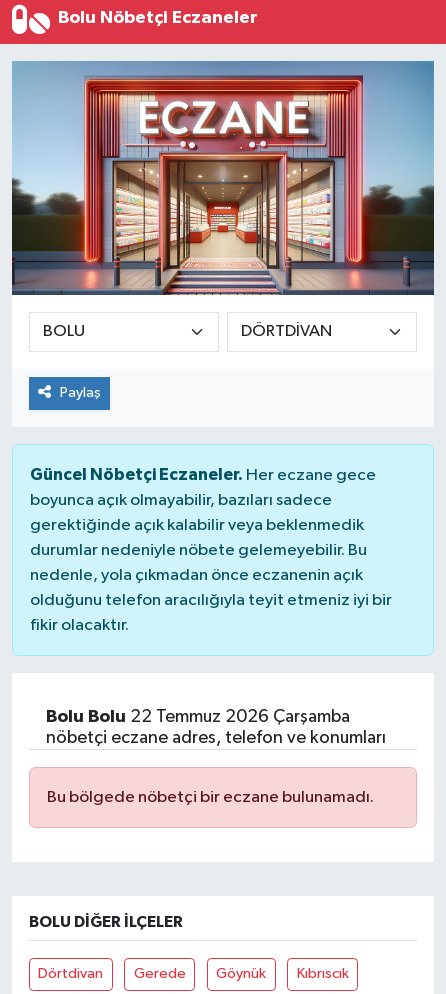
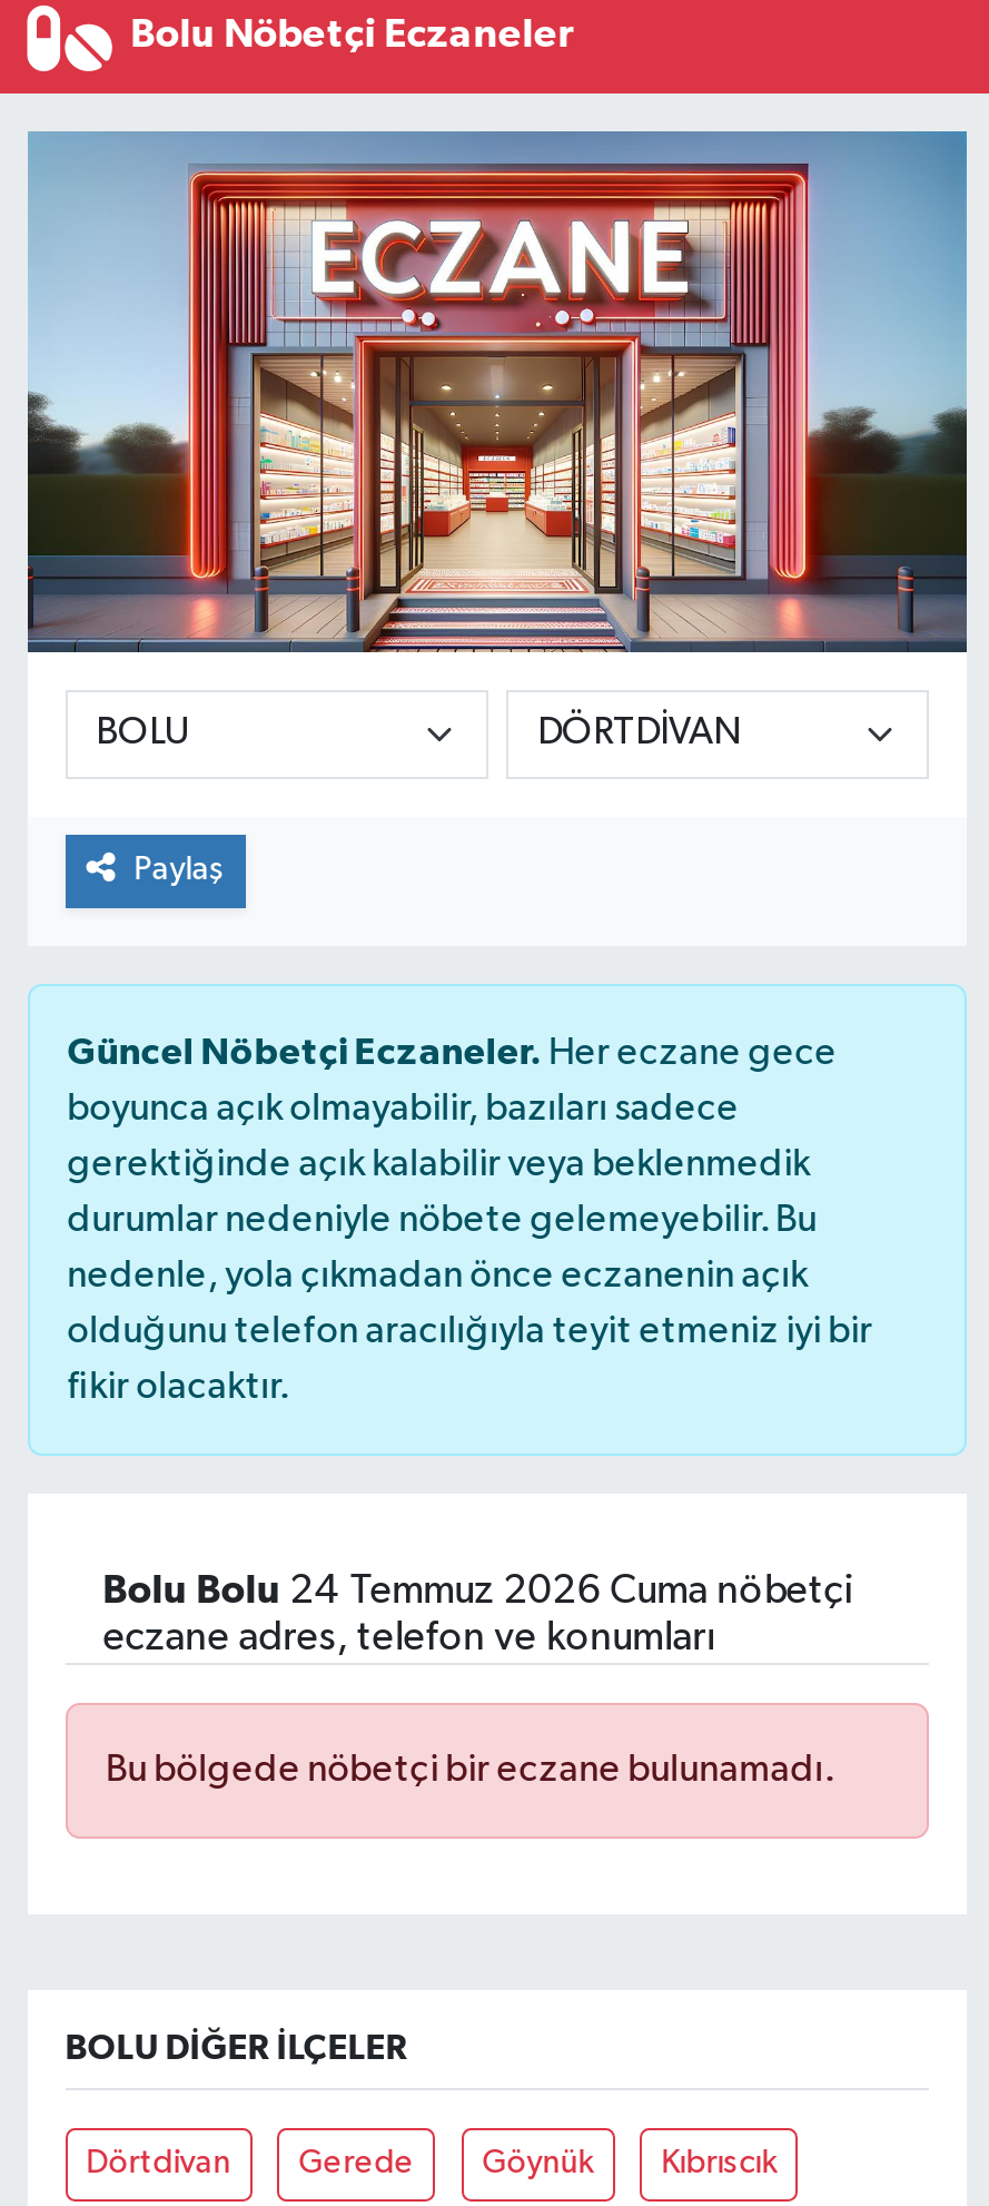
- Bolu Bolu 22 Temmuz 2026 Çarşamba
- nöbetçi eczane adres, telefon ve konumları
+ Bolu Bolu 24 Temmuz 2026 Cuma nöbetçi
+ eczane adres, telefon ve konumları
